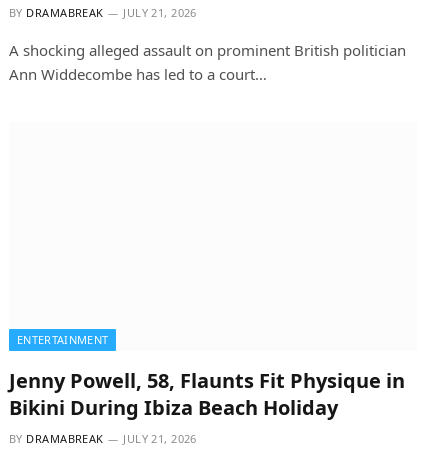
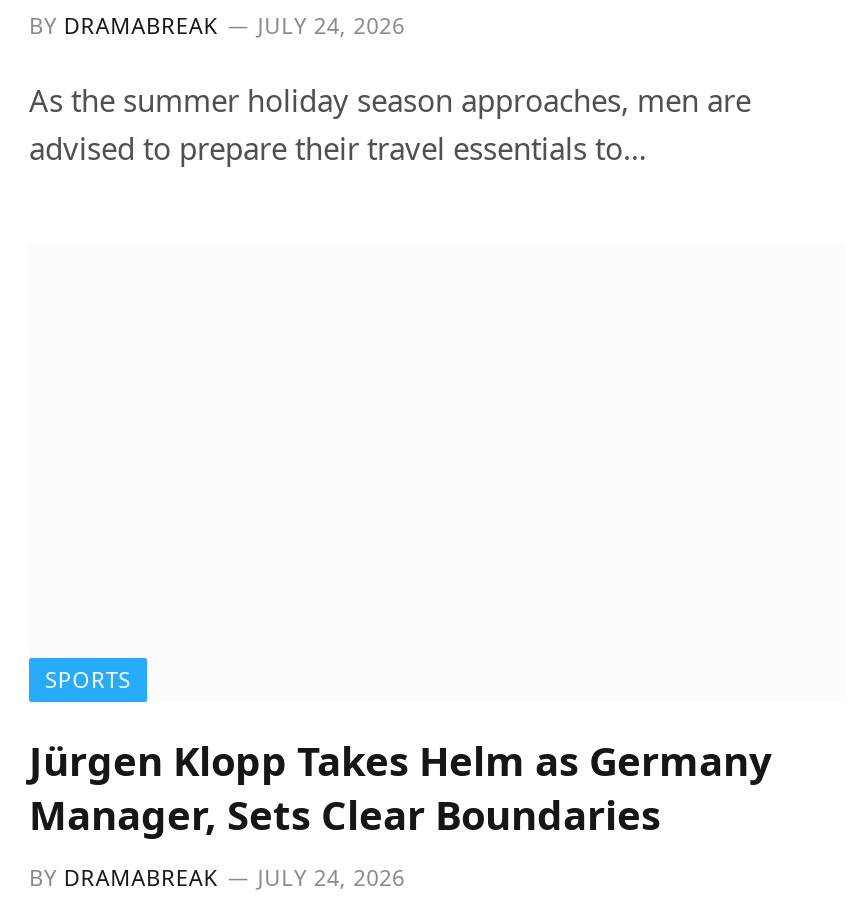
- BY DRAMABREAK JULY 21, 2026
+ BY DRAMABREAK JULY 24, 2026

- A shocking alleged assault on prominent British politician
- Ann Widdecombe has led to a court…
+ As the summer holiday season approaches, men are
+ advised to prepare their travel essentials to…

- ENTERTAINMENT
+ SPORTS

- Jenny Powell, 58, Flaunts Fit Physique in
- Bikini During Ibiza Beach Holiday
+ Jürgen Klopp Takes Helm as Germany
+ Manager, Sets Clear Boundaries

- BY DRAMABREAK JULY 21, 2026
+ BY DRAMABREAK JULY 24, 2026
